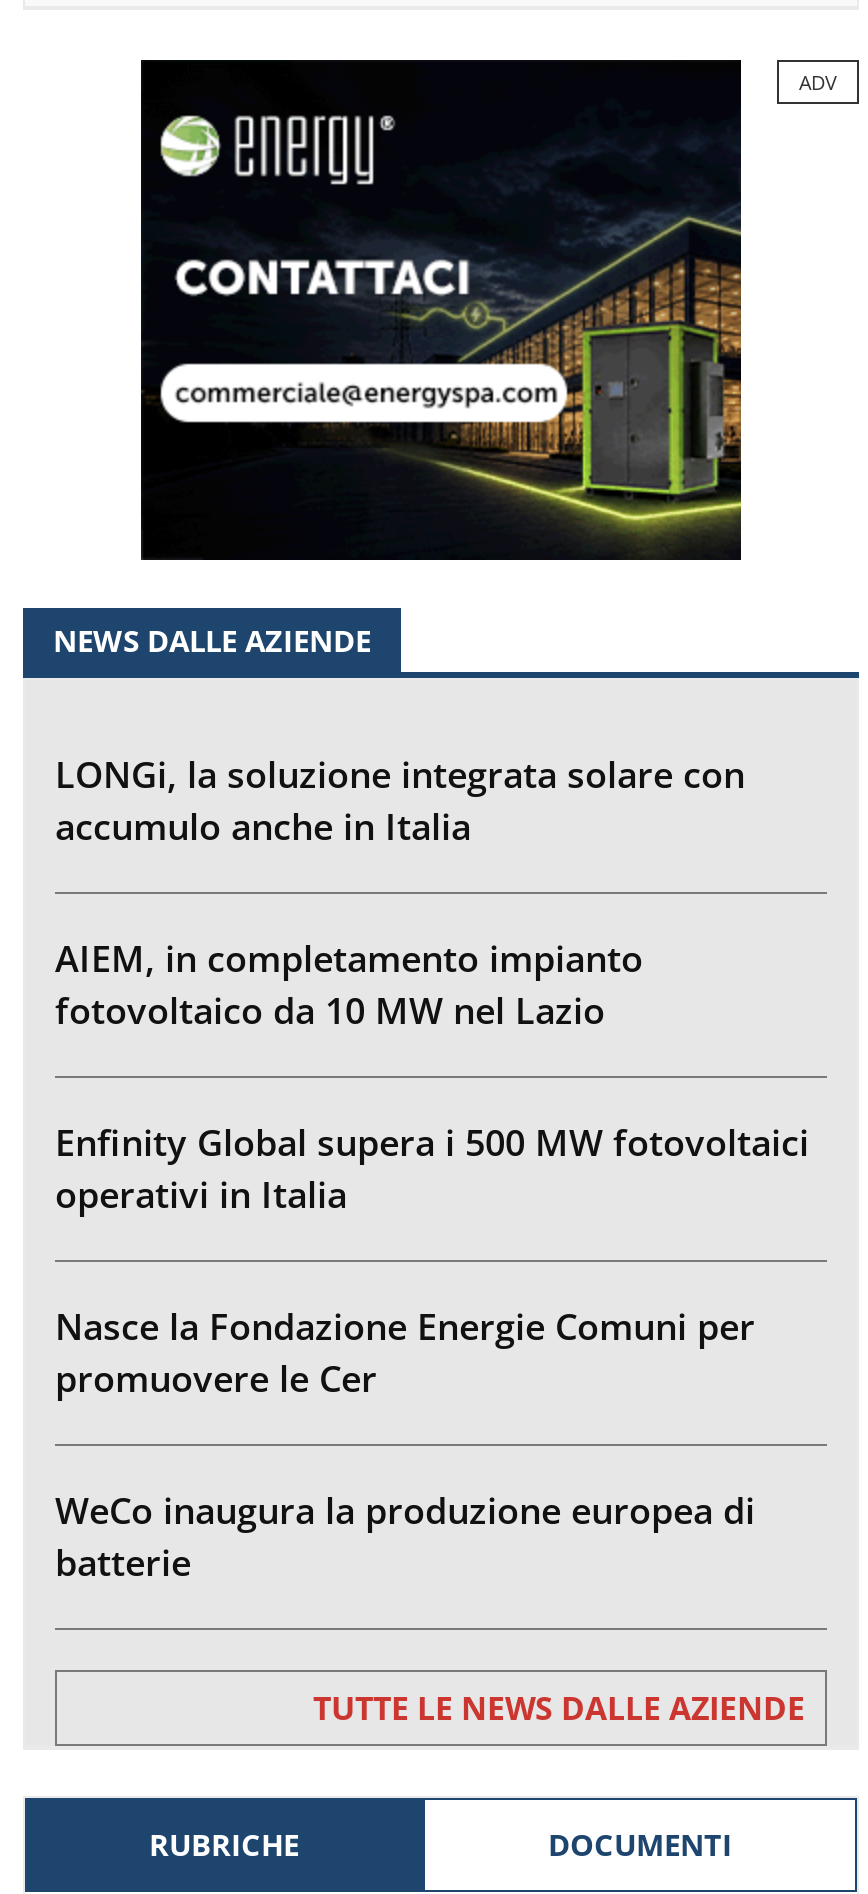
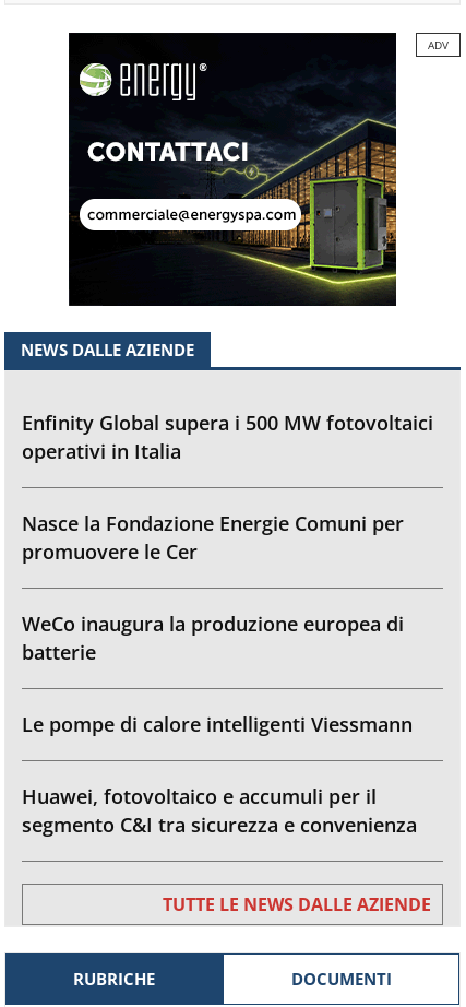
- LONGi, la soluzione integrata solare con
- accumulo anche in Italia
- AIEM, in completamento impianto
- fotovoltaico da 10 MW nel Lazio

moved up: Enfinity Global supera i 500 MW fotovoltaici | operativi in Italia | Nasce la Fondazione Energie Comuni per | promuovere le Cer | WeCo inaugura la produzione europea di | batterie

+ Le pompe di calore intelligenti Viessmann
+ Huawei, fotovoltaico e accumuli per il
+ segmento C&I tra sicurezza e convenienza
